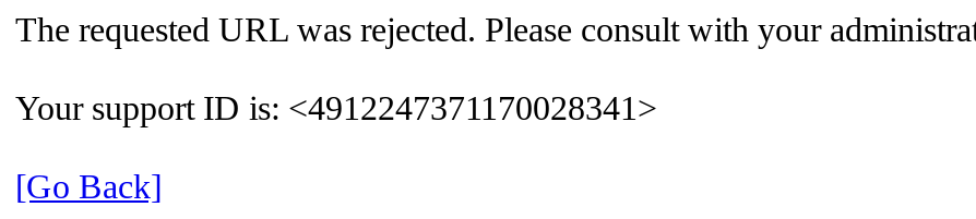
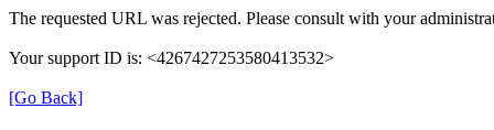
- Your support ID is: <4912247371170028341>
+ Your support ID is: <4267427253580413532>
